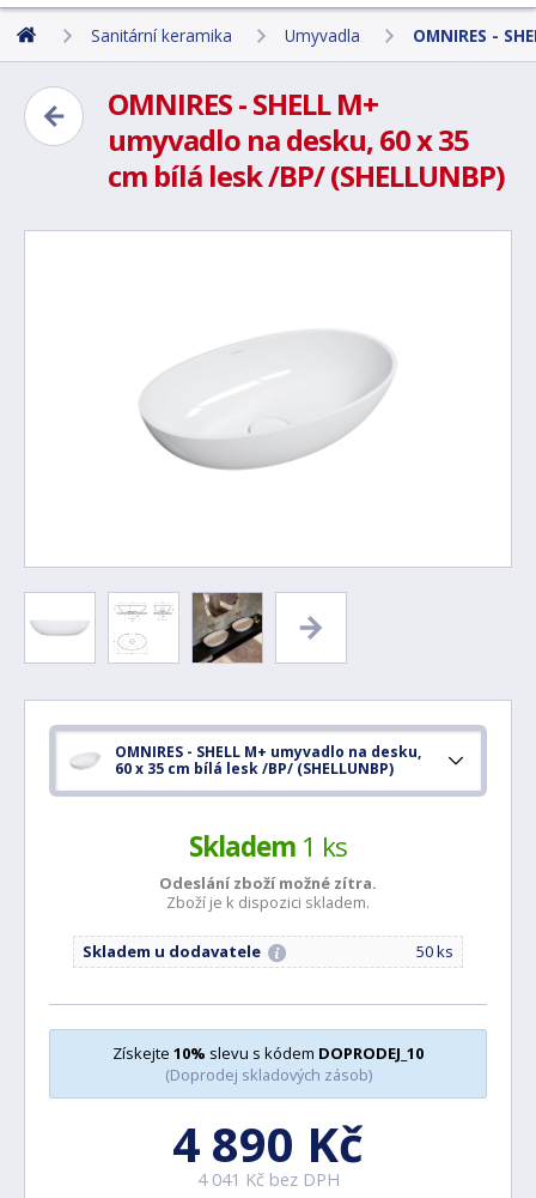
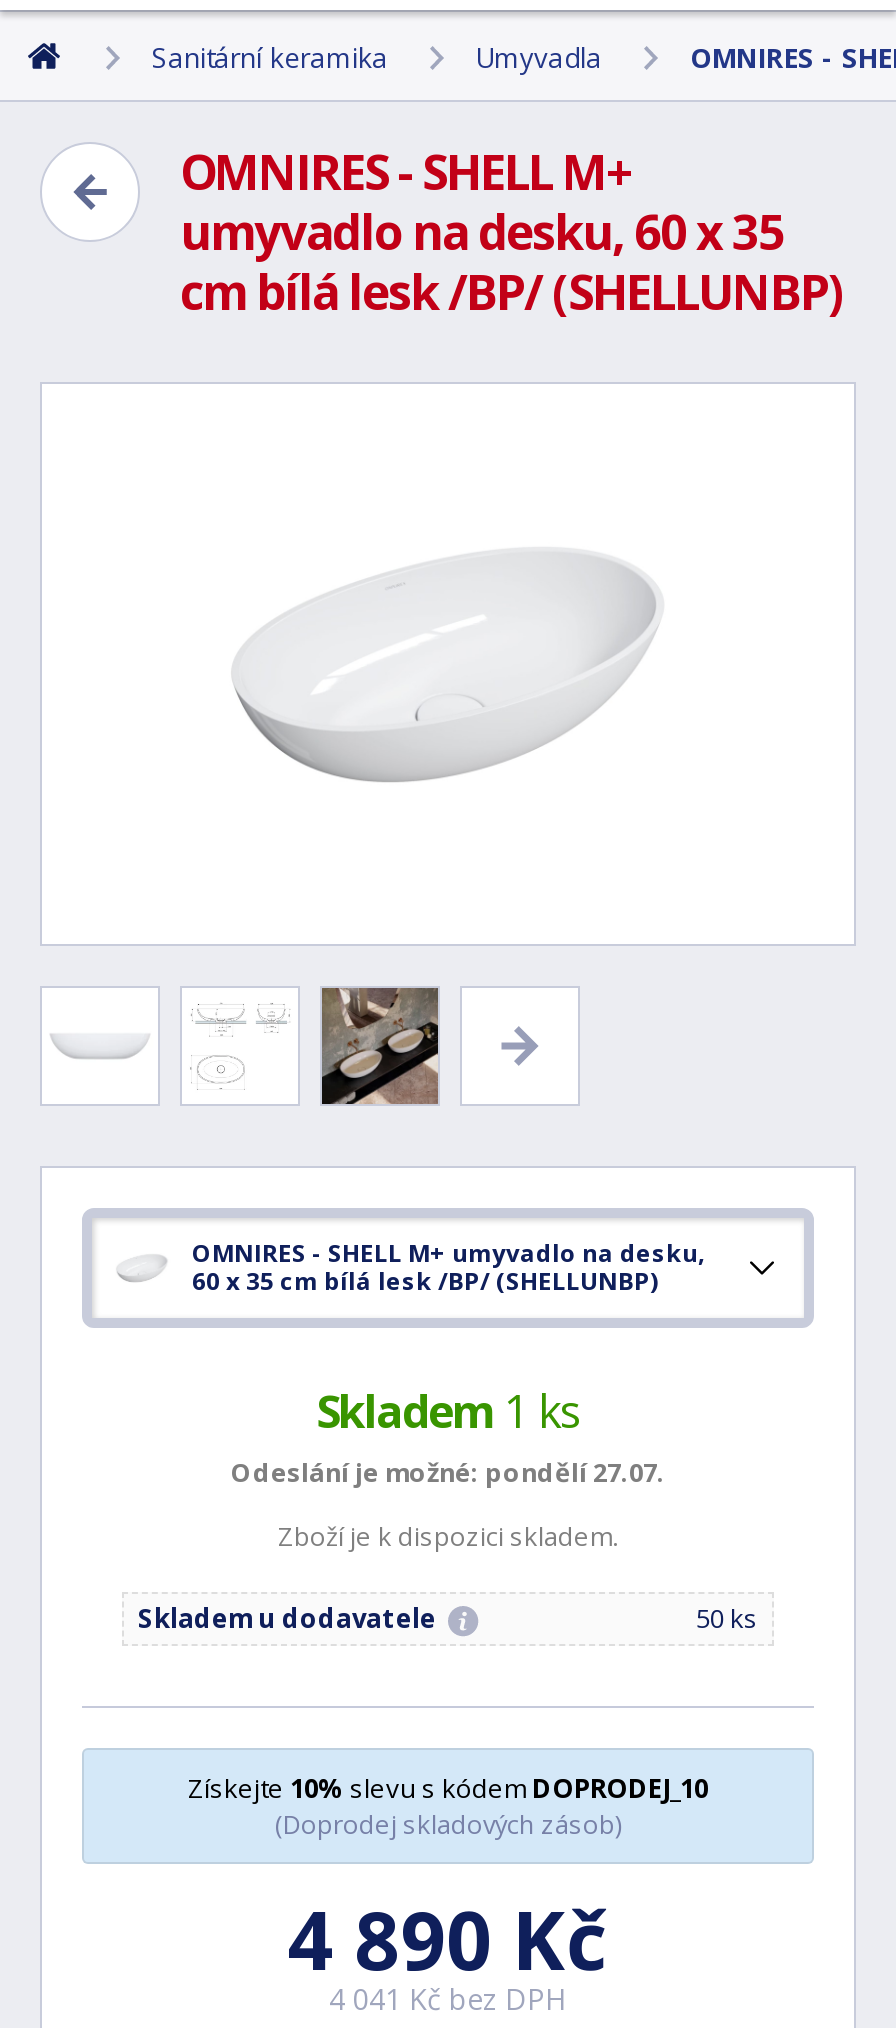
- Odeslání zboží možné zítra.
+ Odeslání je možné: pondělí 27.07.
